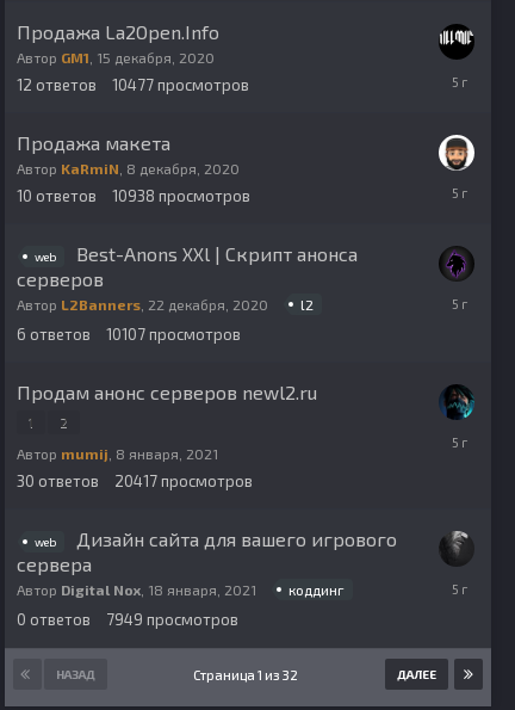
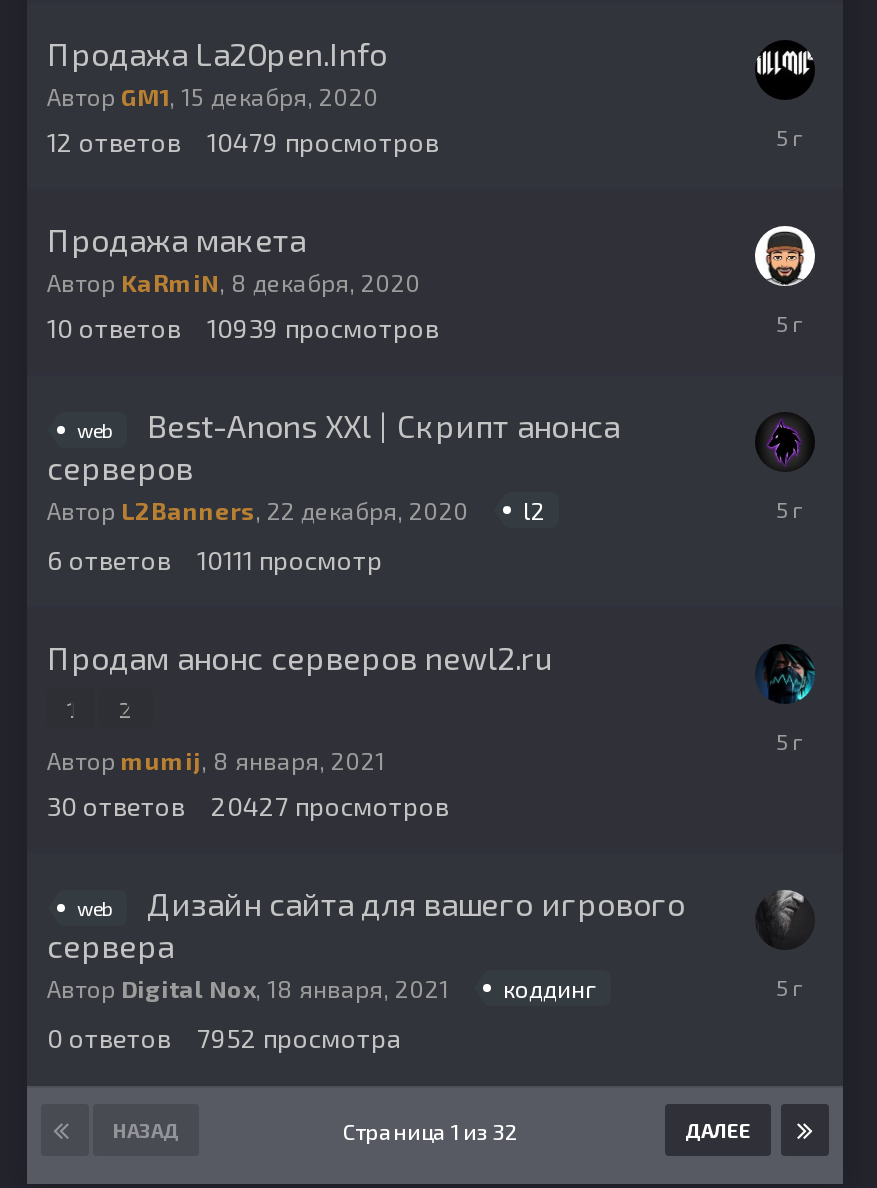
- 12 ответов 10477 просмотров
+ 12 ответов 10479 просмотров

- 10 ответов 10938 просмотров
+ 10 ответов 10939 просмотров

- 10107 просмотров
+ 10111 просмотр

- 30 ответов 20417 просмотров
+ 30 ответов 20427 просмотров

- 7949 просмотров
+ 7952 просмотра
